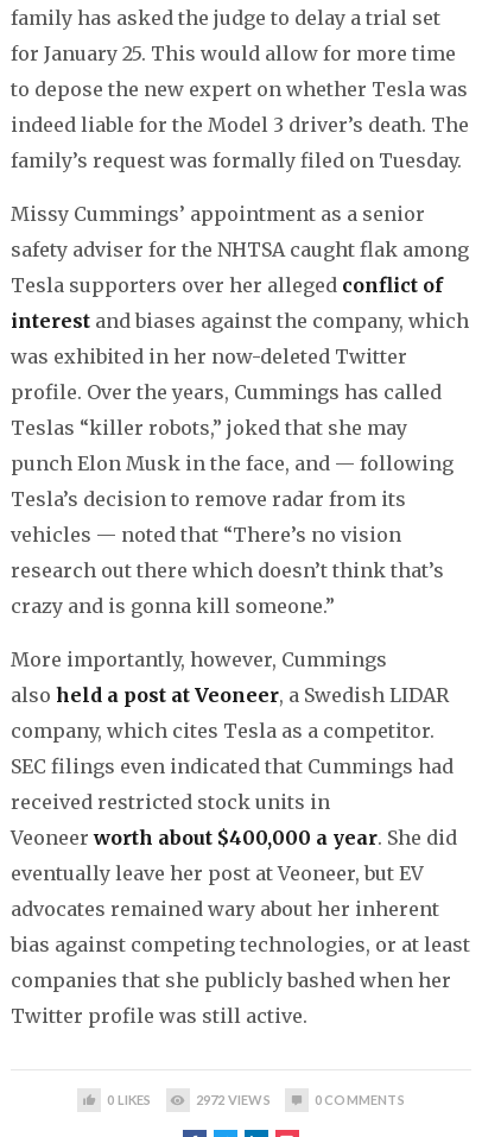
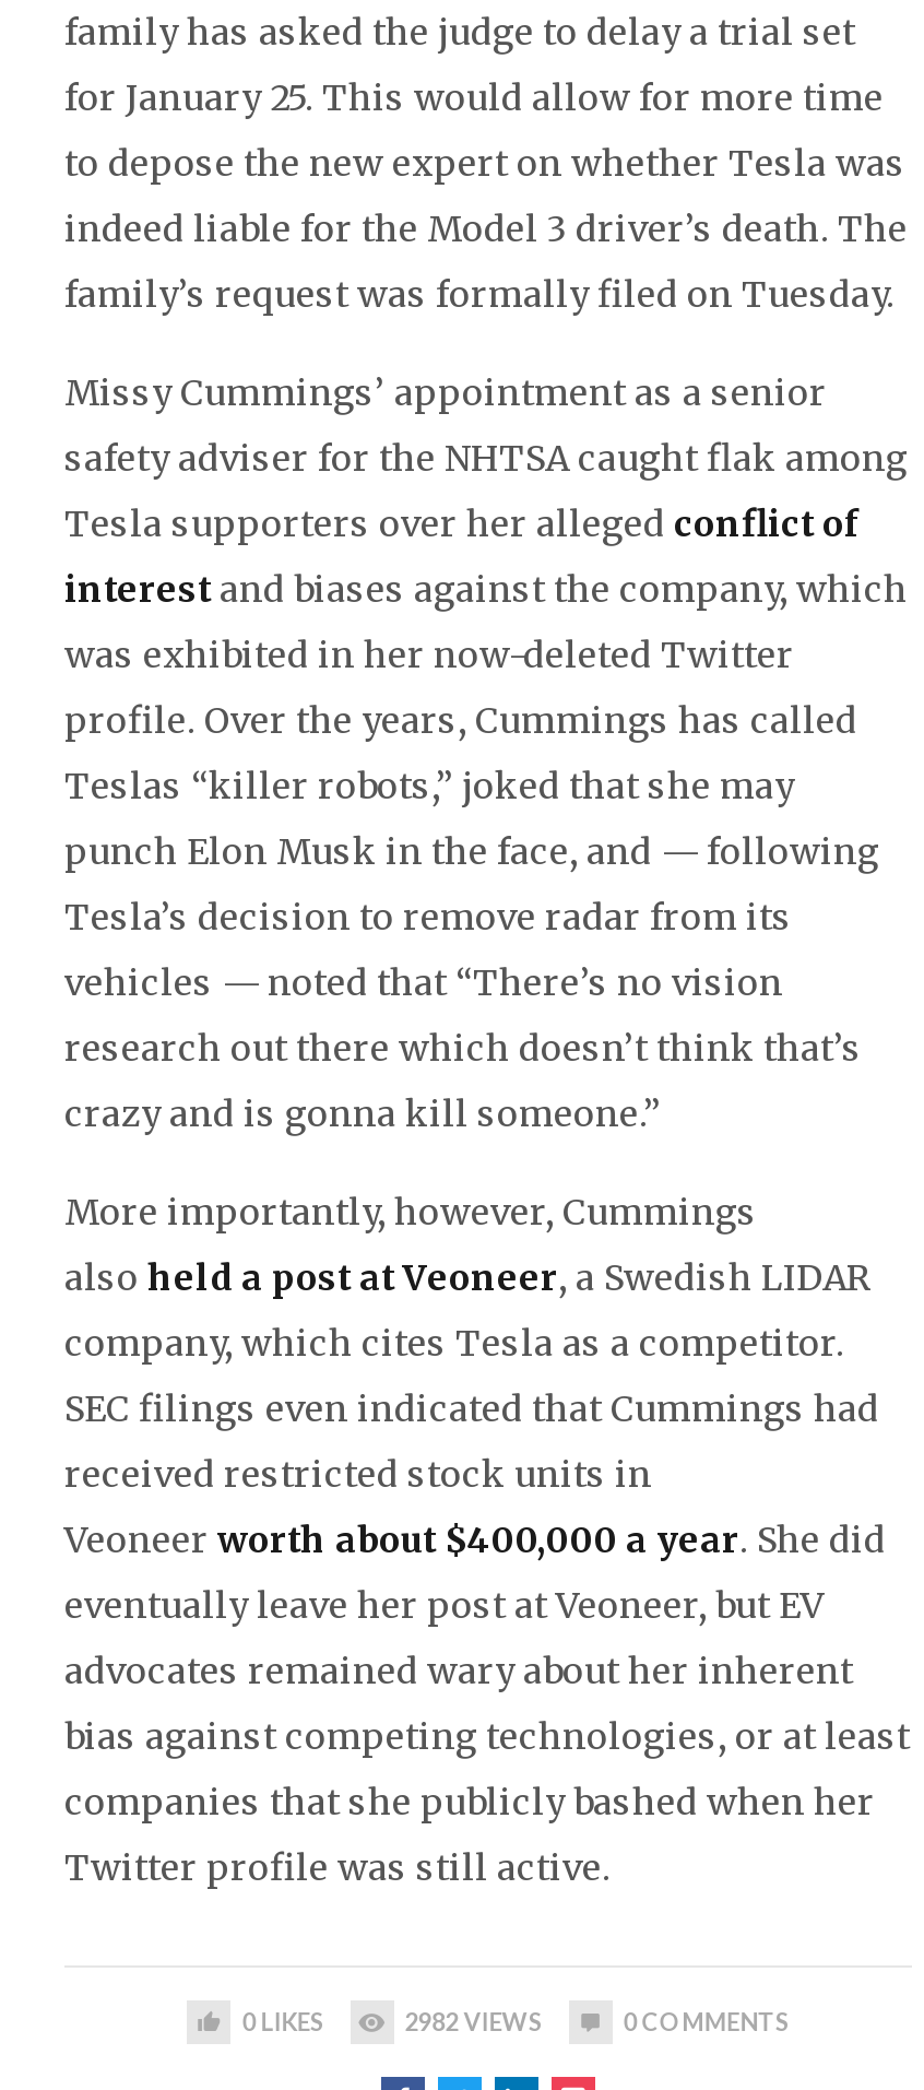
- 2972 VIEWS
+ 2982 VIEWS
